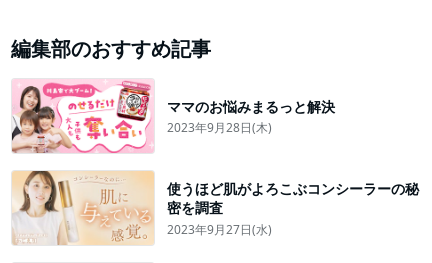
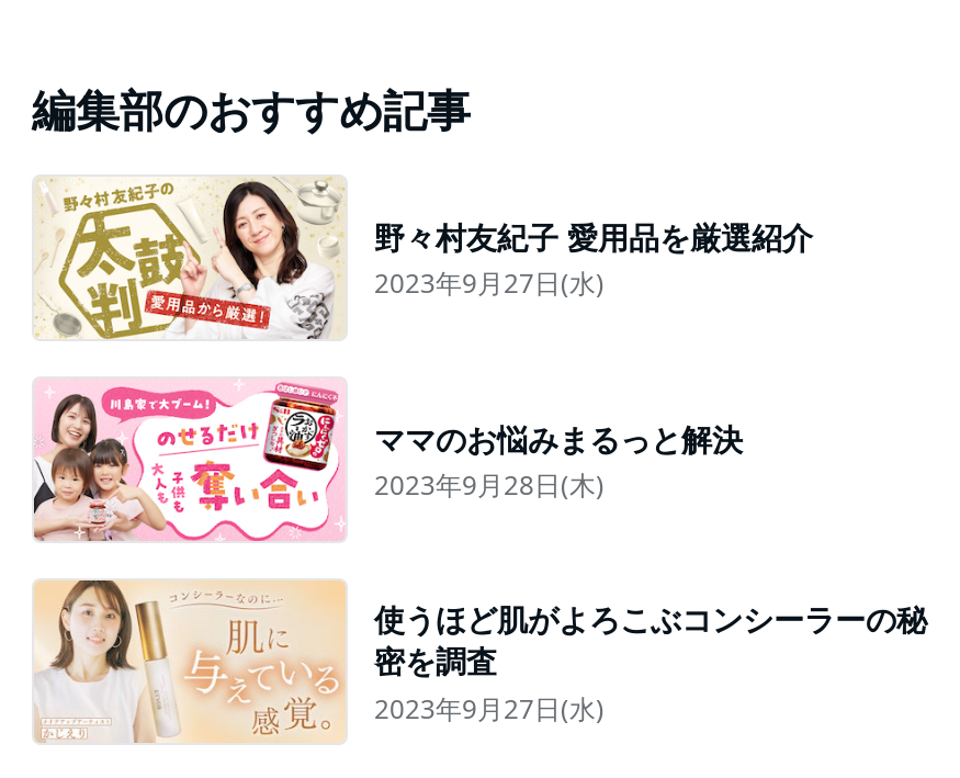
+ [image]
+ 野々村友紀子 愛用品を厳選紹介
+ 2023年9月27日(水)
